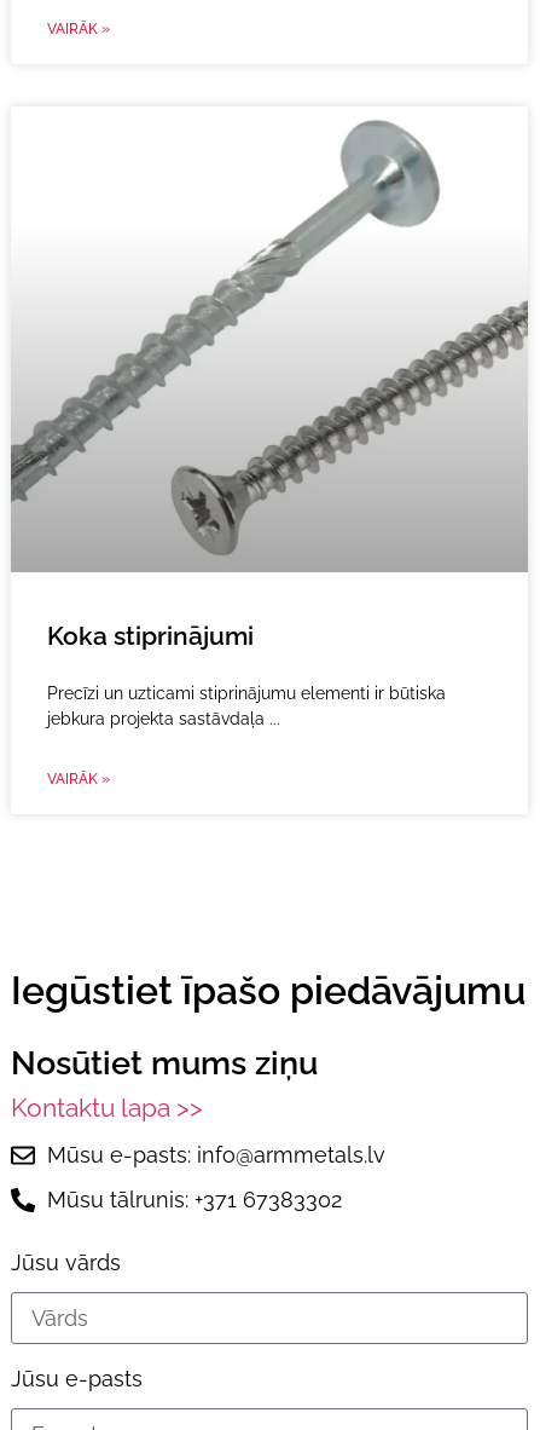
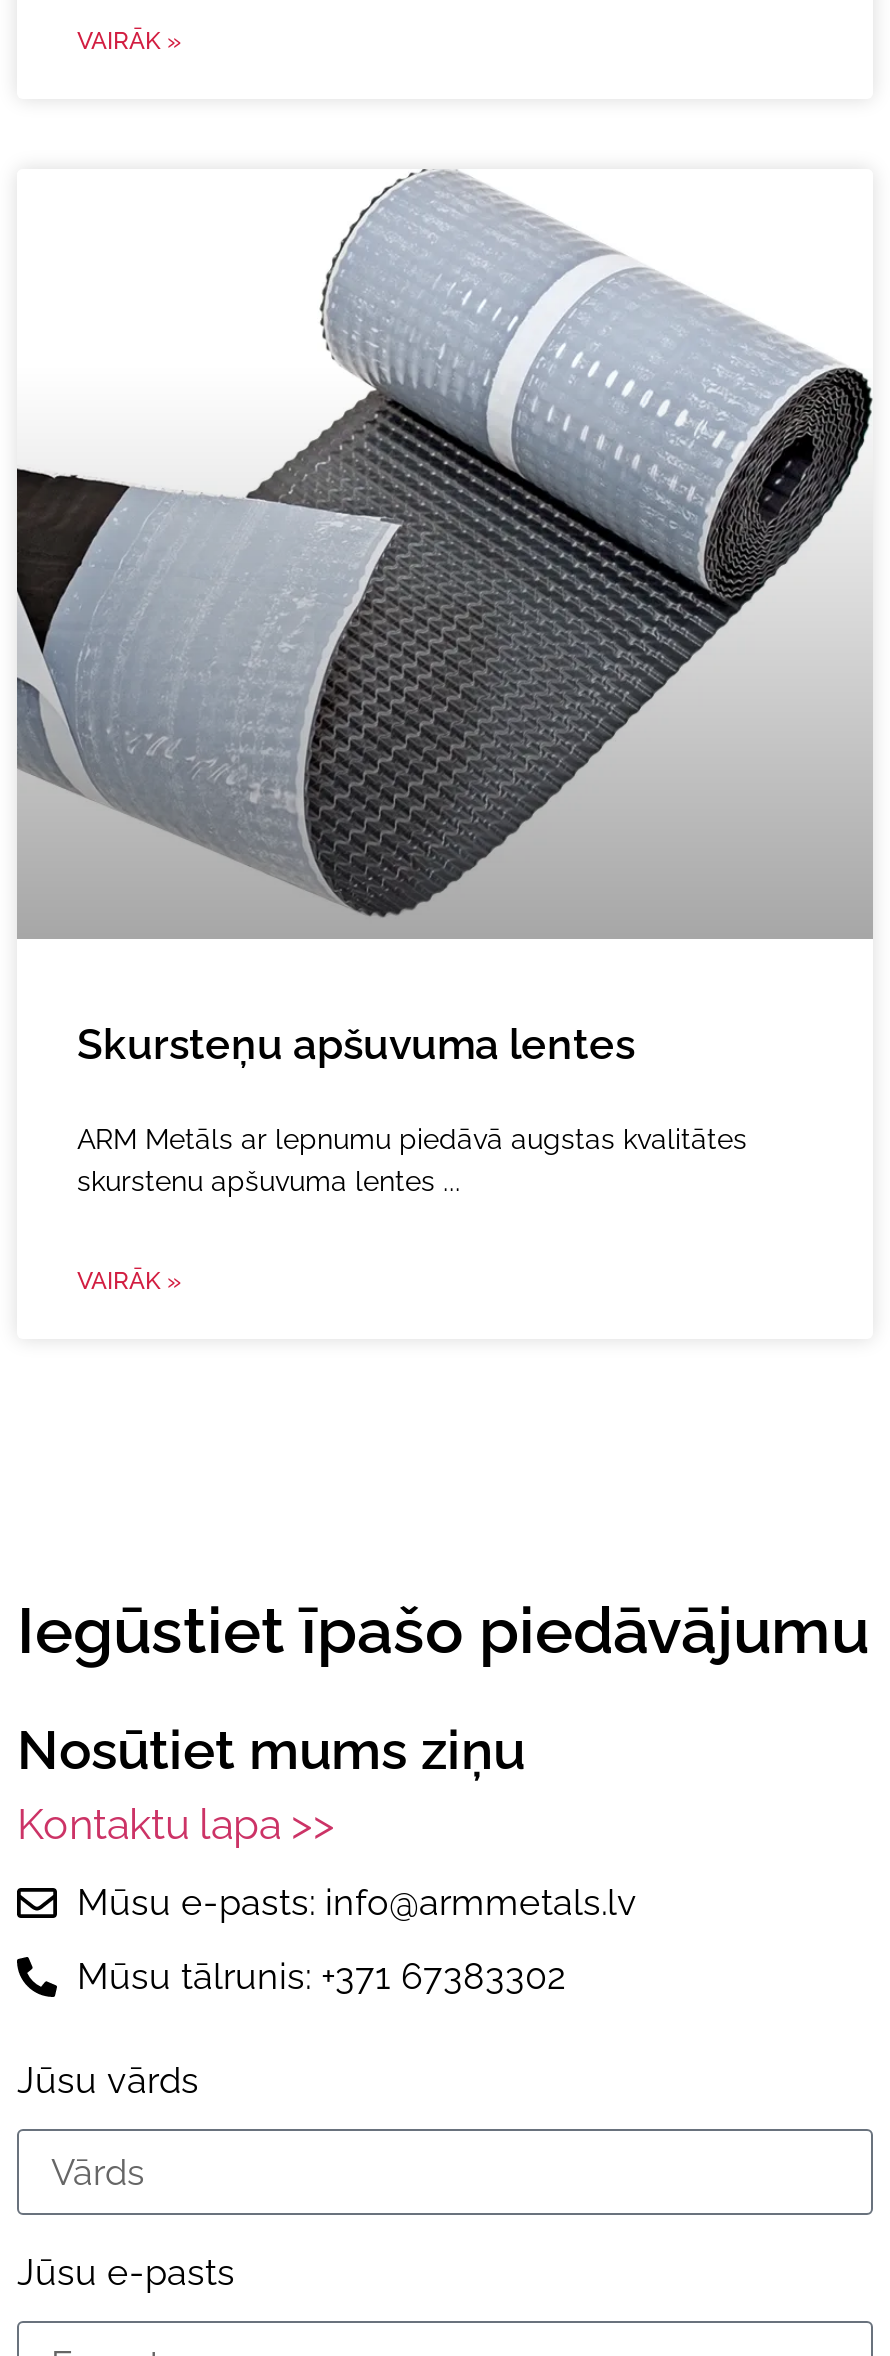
- [image]
+ [image]

- Koka stiprinājumi
+ Skursteņu apšuvuma lentes

- Precīzi un uzticami stiprinājumu elementi ir būtiska
- jebkura projekta sastāvdaļa
+ ARM Metāls ar lepnumu piedāvā augstas kvalitātes
+ skurstenu apšuvuma lentes
